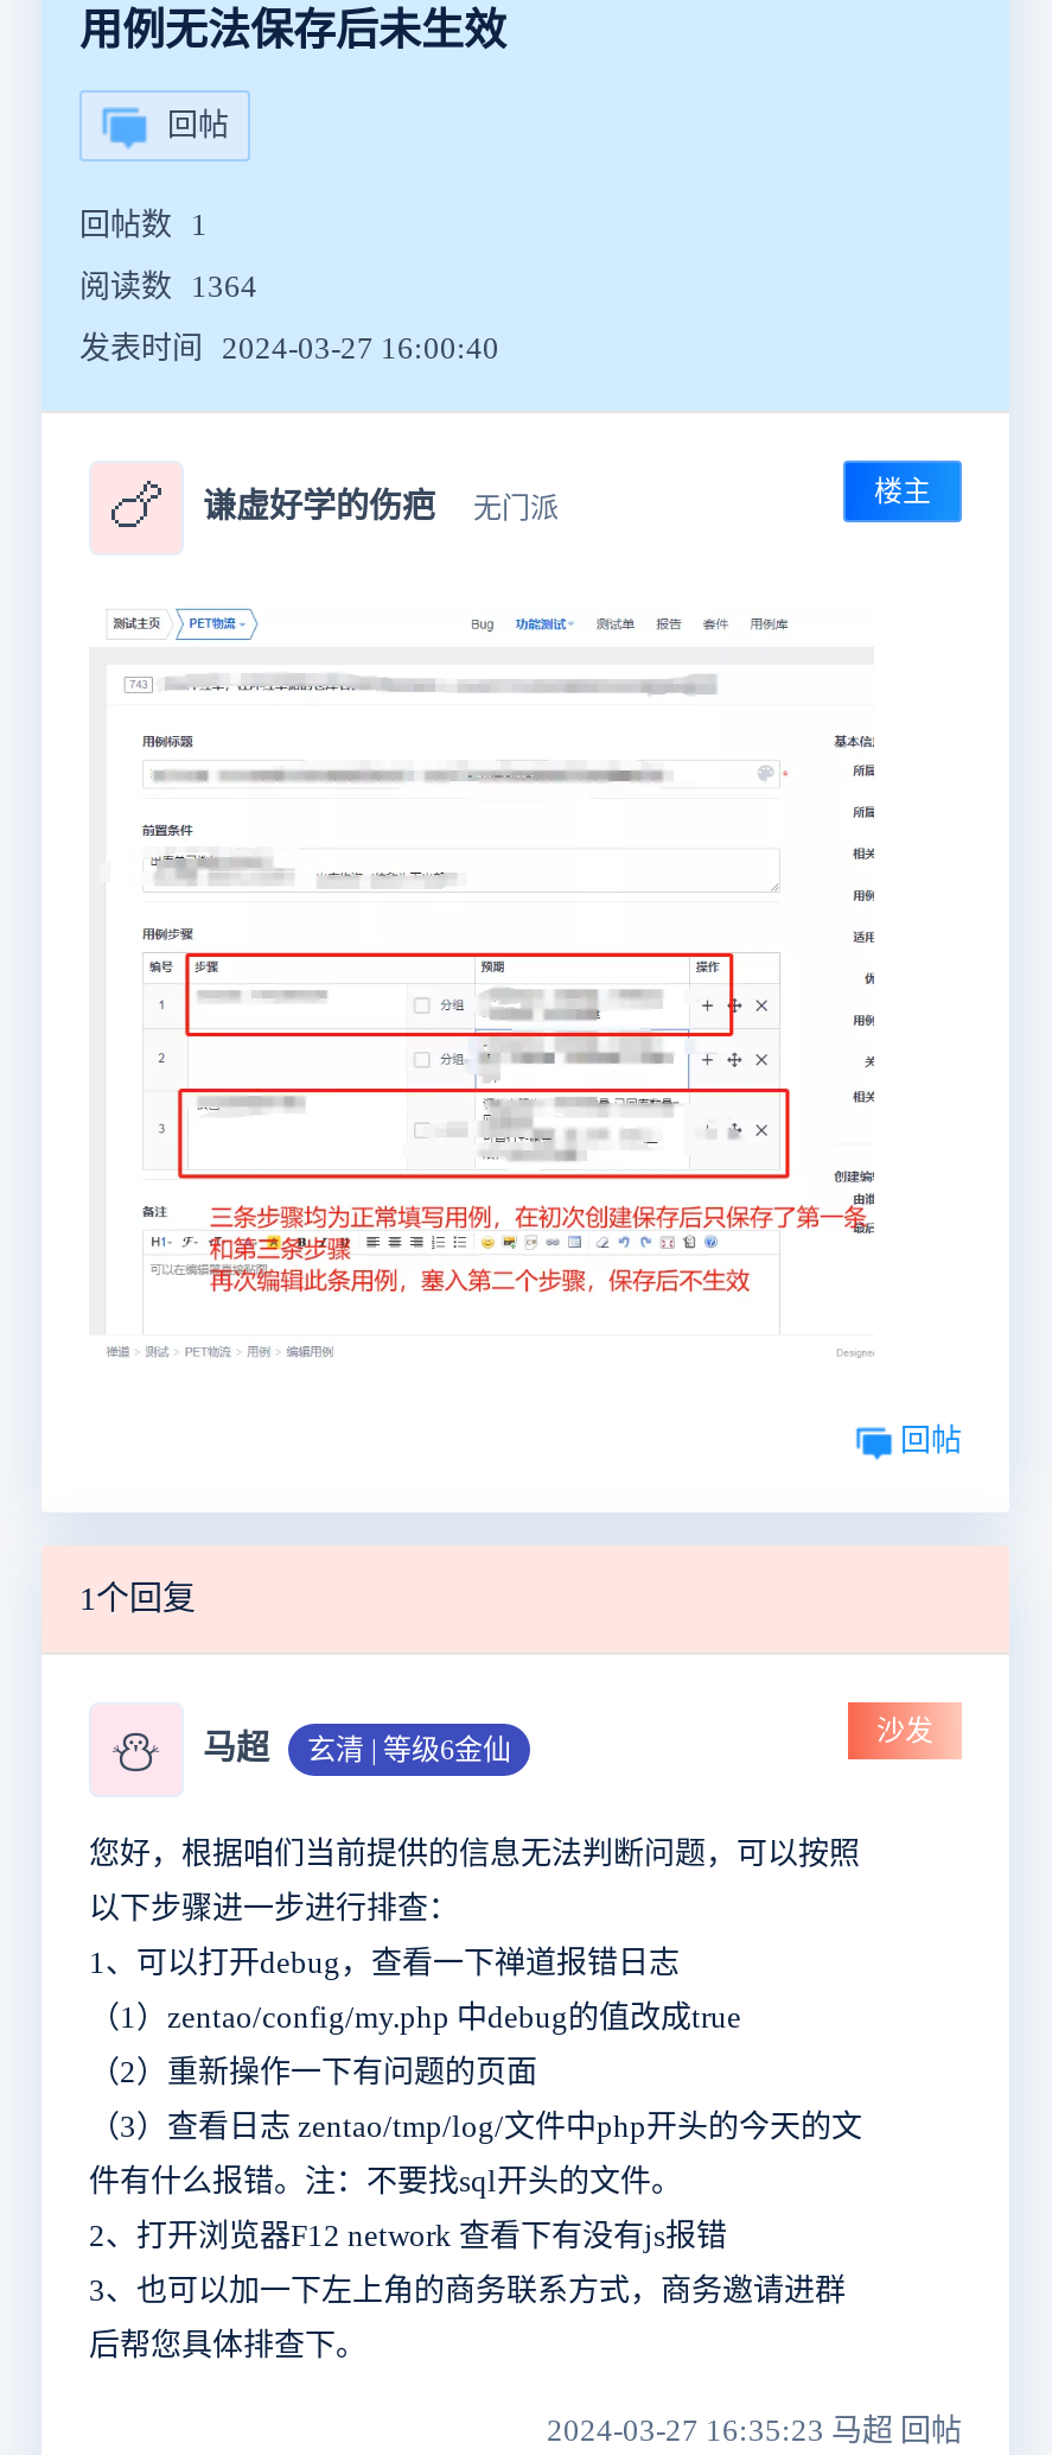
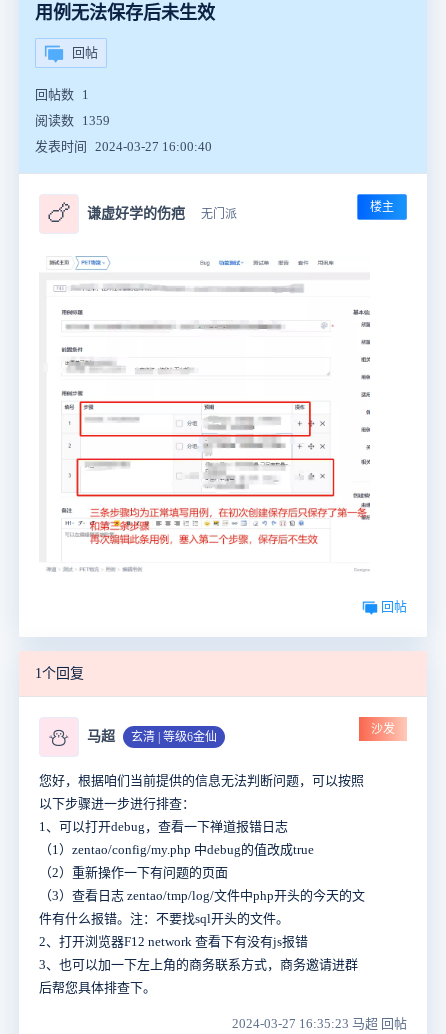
- 阅读数 1364
+ 阅读数 1359
